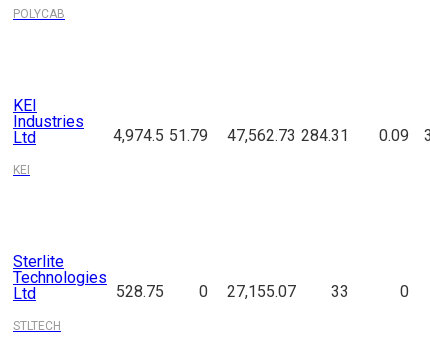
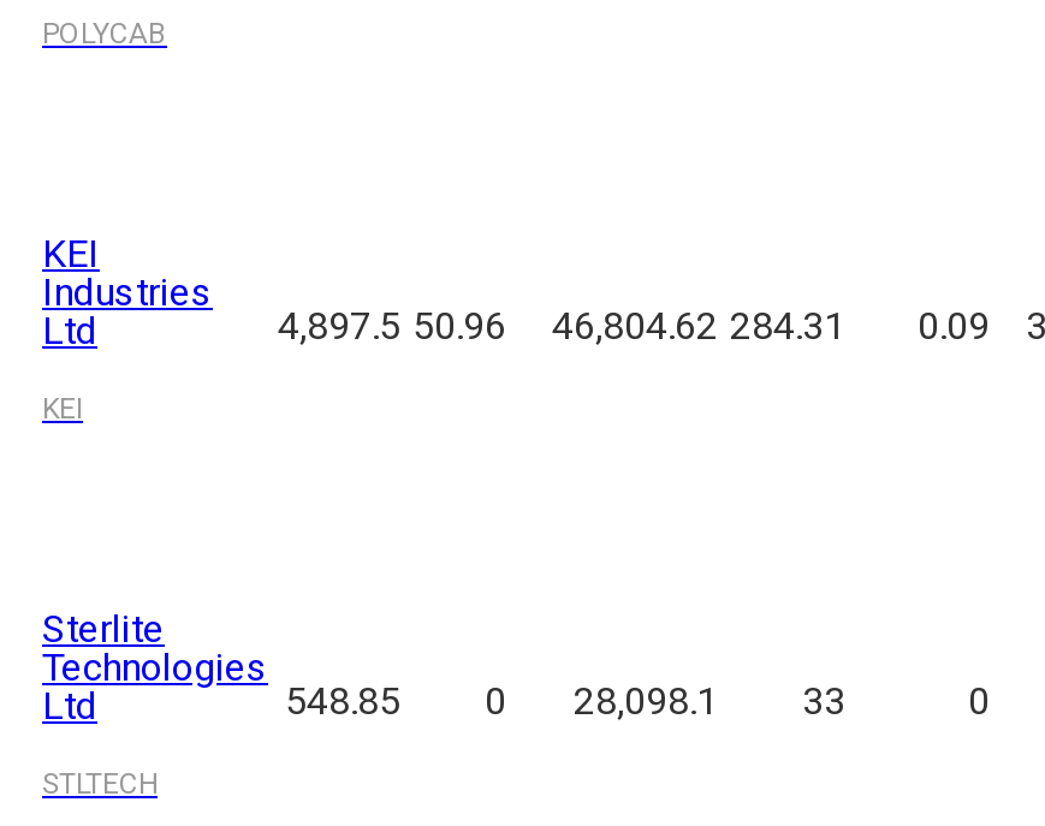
- 4,974.5 51.79
+ 4,897.5 50.96

- 47,562.73 284.31
+ 46,804.62 284.31

- 528.75
+ 548.85

- 27,155.07
+ 28,098.1
